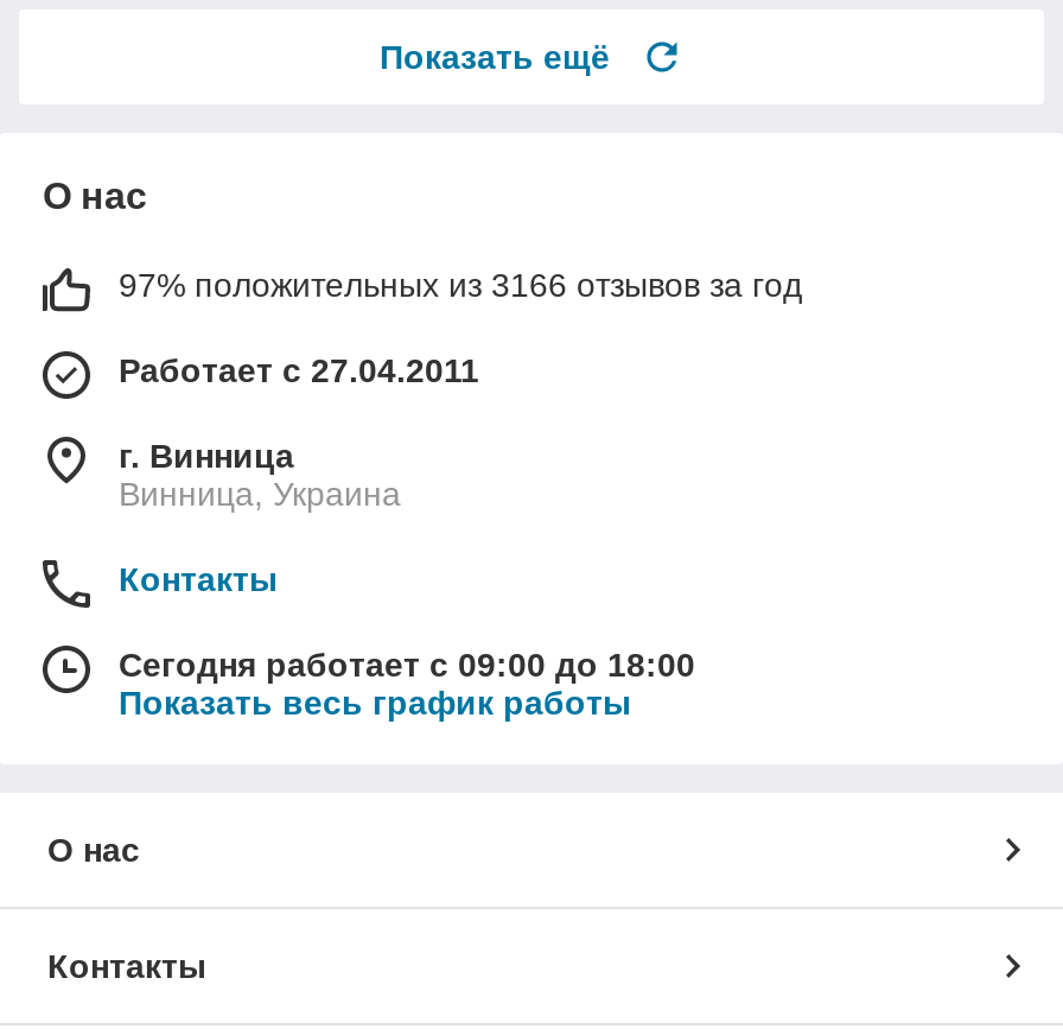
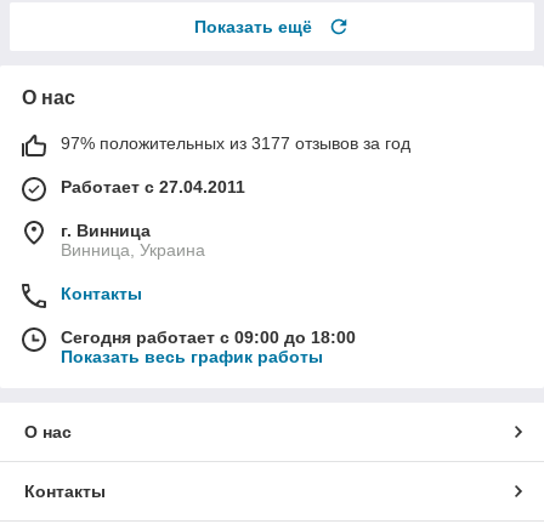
- 97% положительных из 3166 отзывов за год
+ 97% положительных из 3177 отзывов за год
